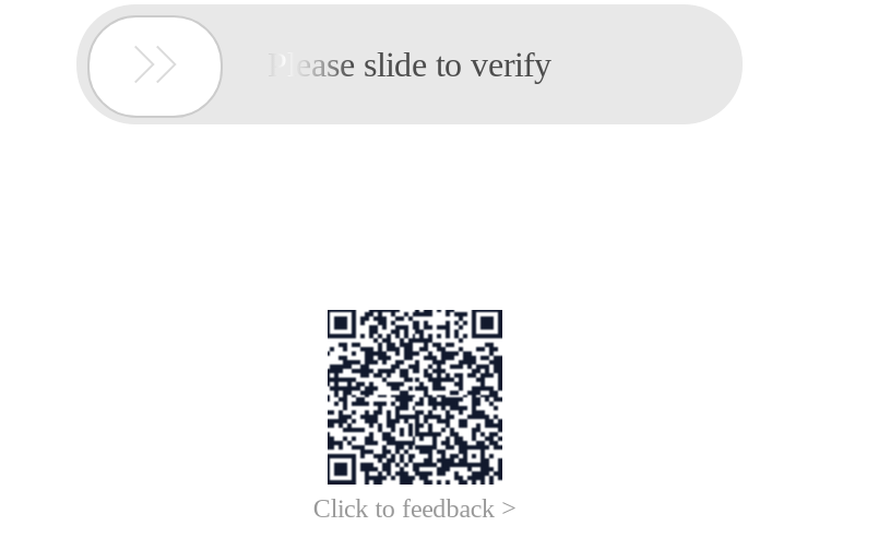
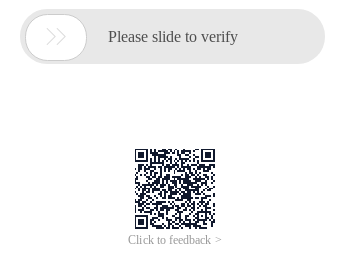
- [image]
+ [image]
